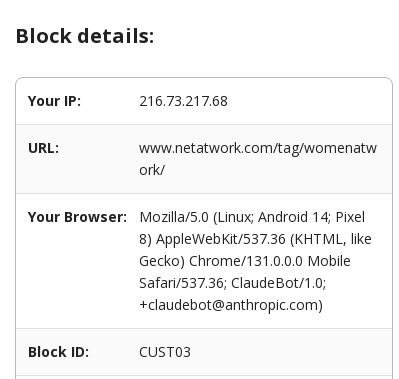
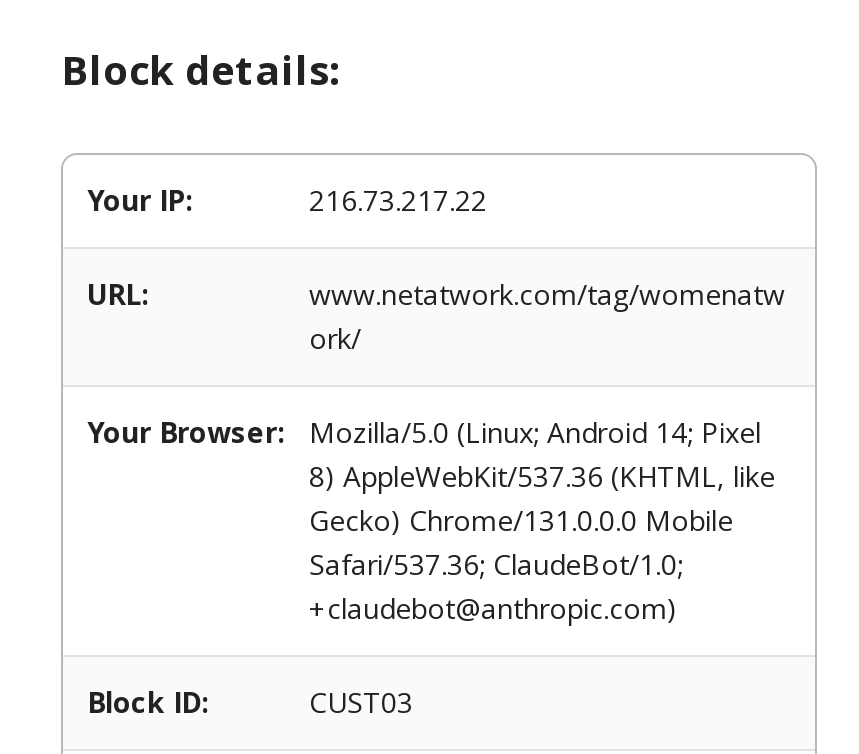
- 216.73.217.68
+ 216.73.217.22
